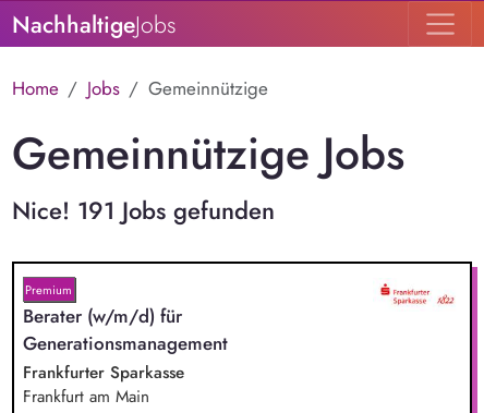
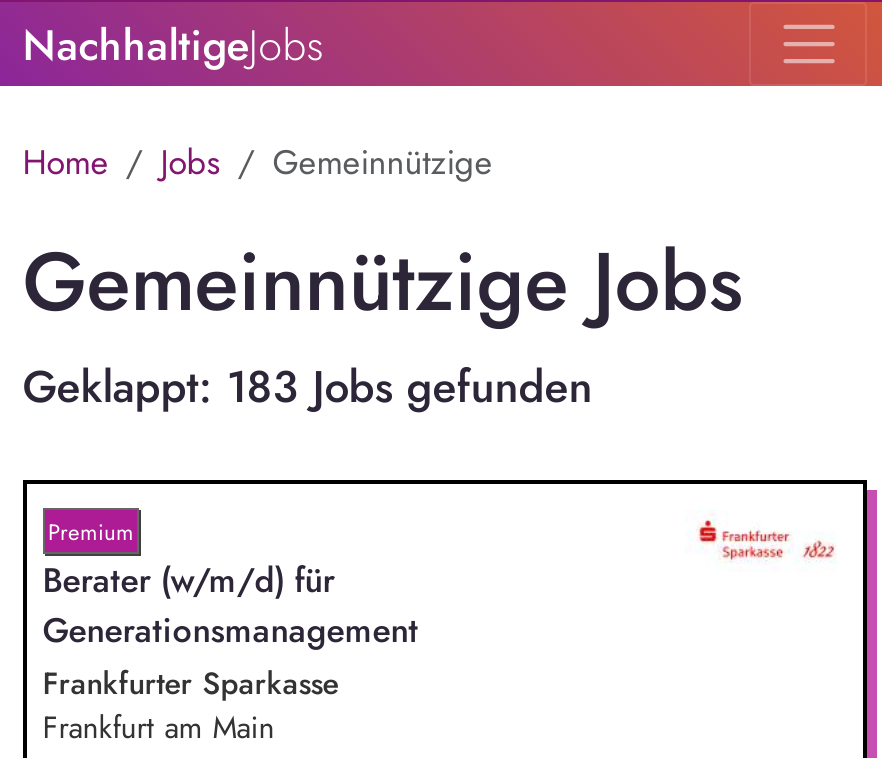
- Nice! 191 Jobs gefunden
+ Geklappt: 183 Jobs gefunden
